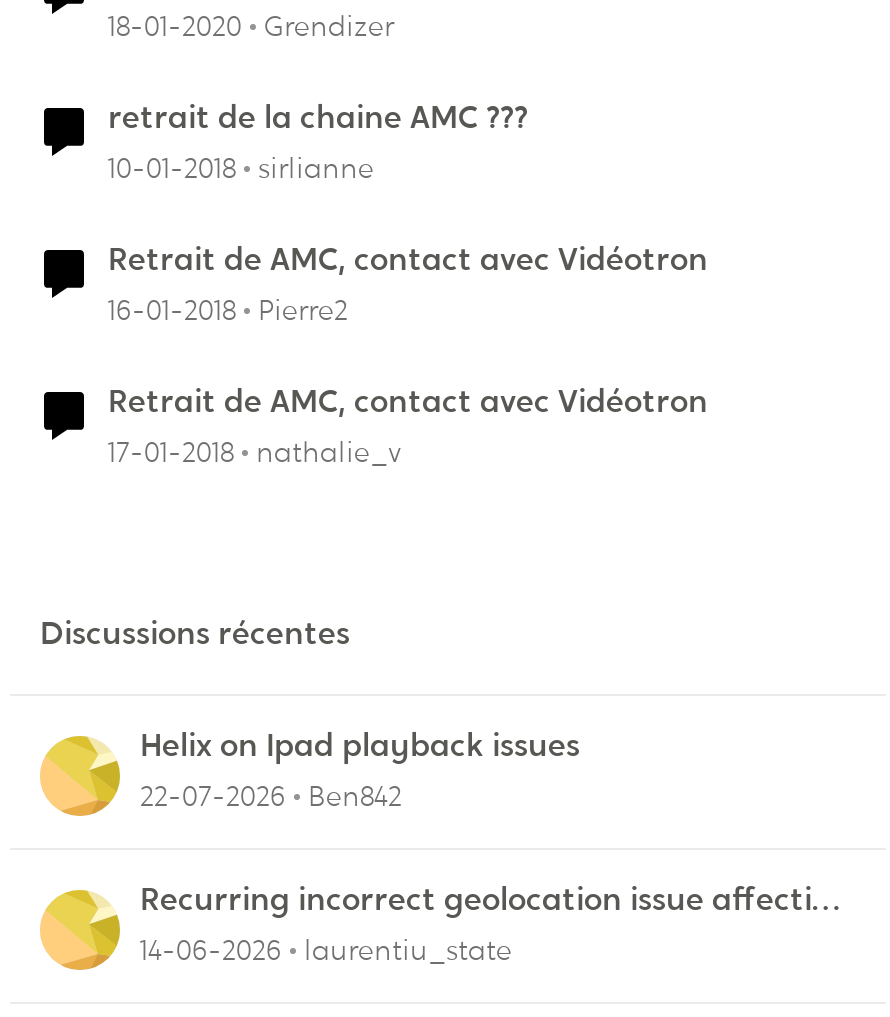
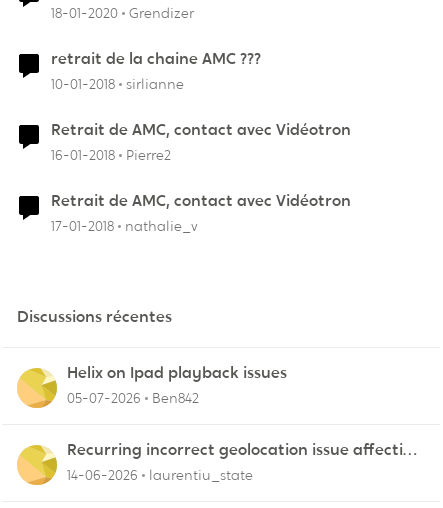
- 22-07-2026 Ben842
+ 05-07-2026 Ben842
